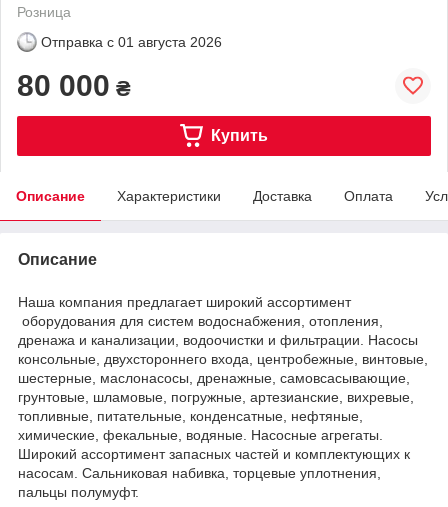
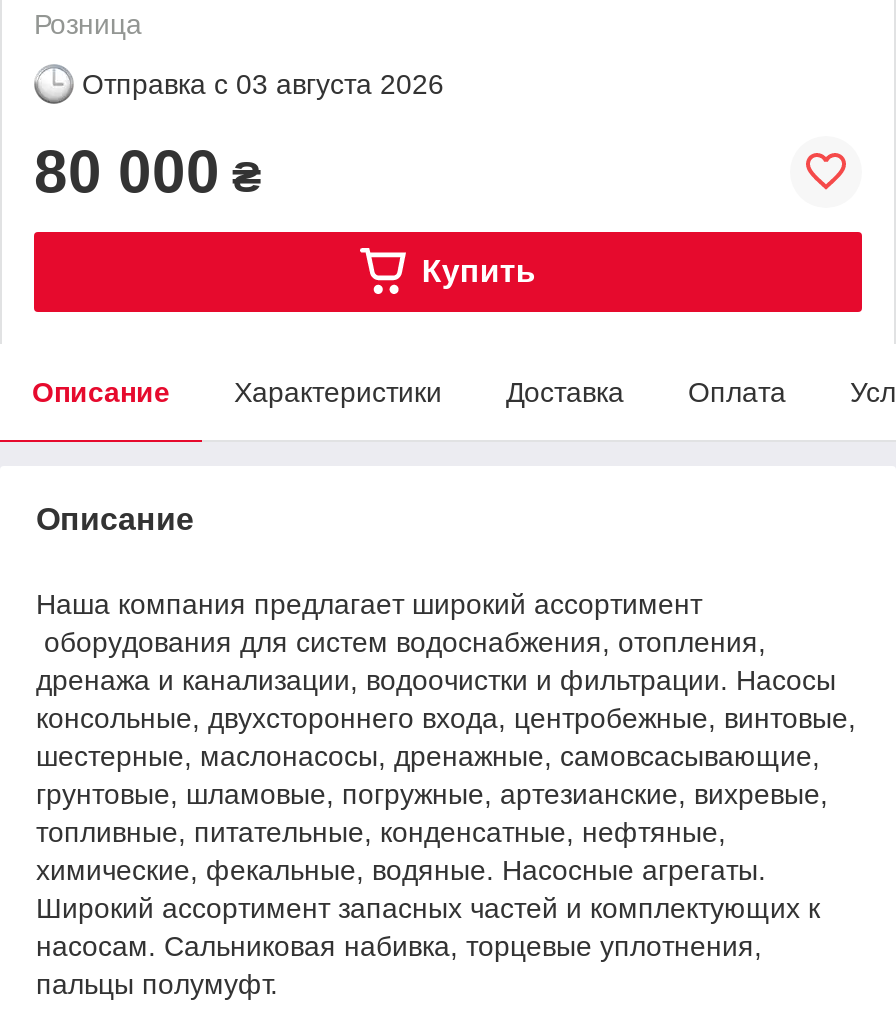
- Отправка с 01 августа 2026
+ Отправка с 03 августа 2026
